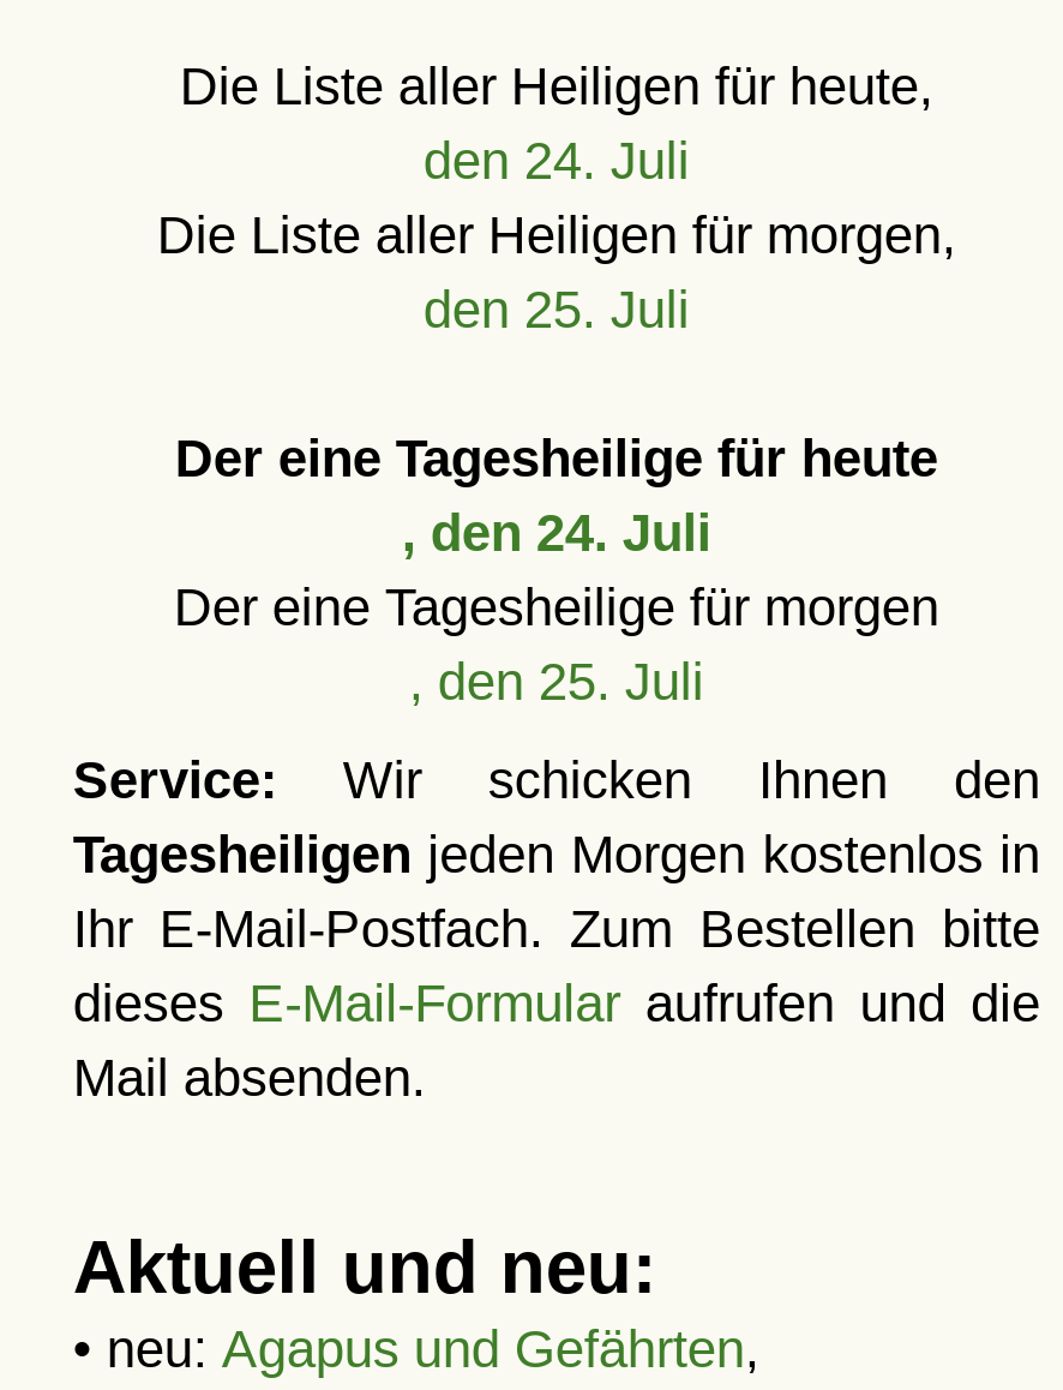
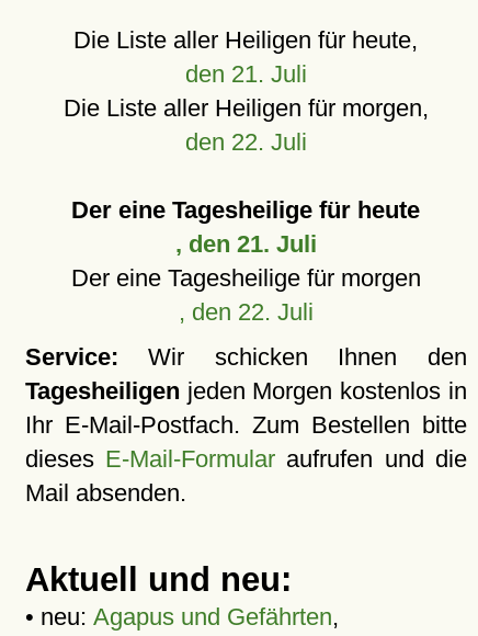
- den 24. Juli
+ den 21. Juli

- den 25. Juli
+ den 22. Juli

- , den 24. Juli
+ , den 21. Juli

- , den 25. Juli
+ , den 22. Juli
